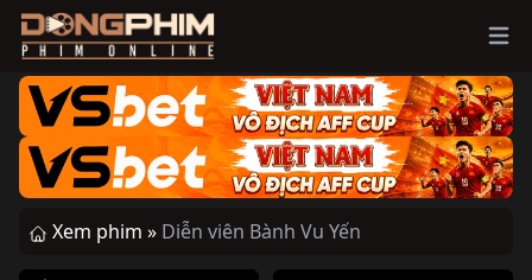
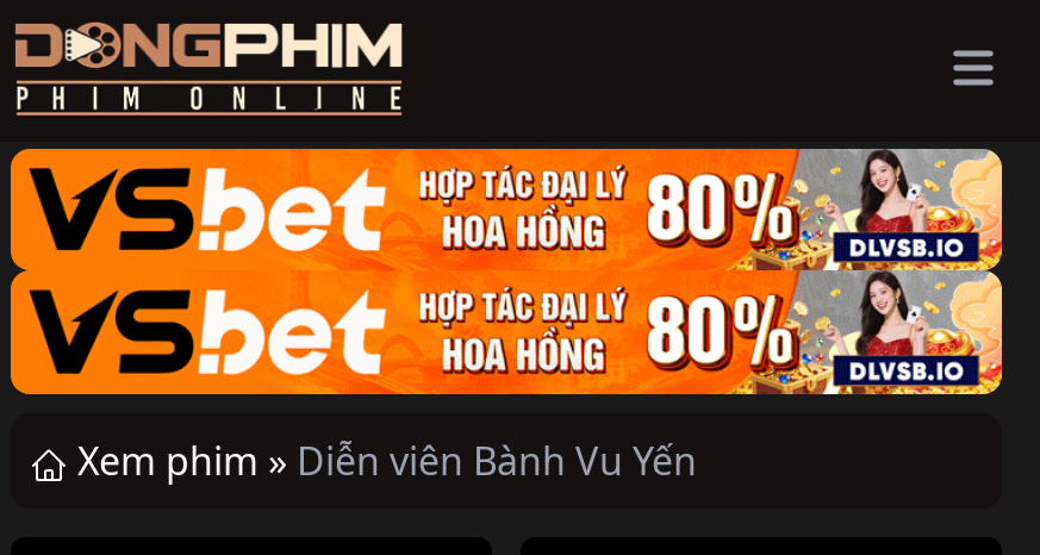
- [image]
+ [image]
